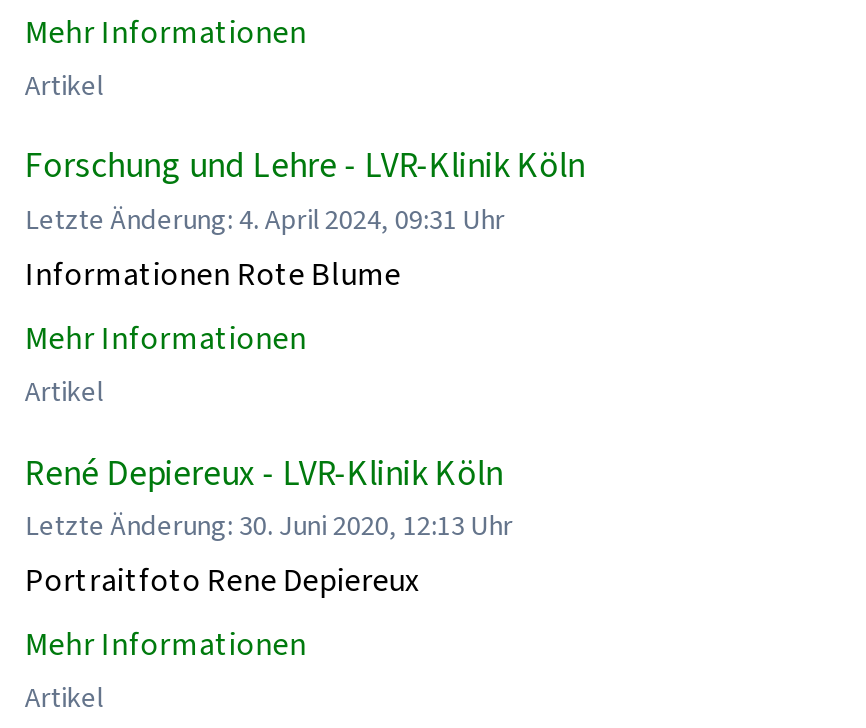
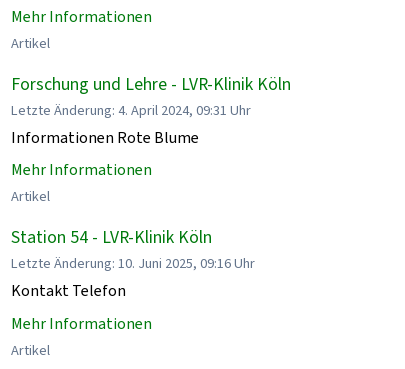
- René Depiereux - LVR-Klinik Köln
- Letzte Änderung: 30. Juni 2020, 12:13 Uhr
- Portraitfoto Rene Depiereux
+ Station 54 - LVR-Klinik Köln
+ Letzte Änderung: 10. Juni 2025, 09:16 Uhr
+ Kontakt Telefon
